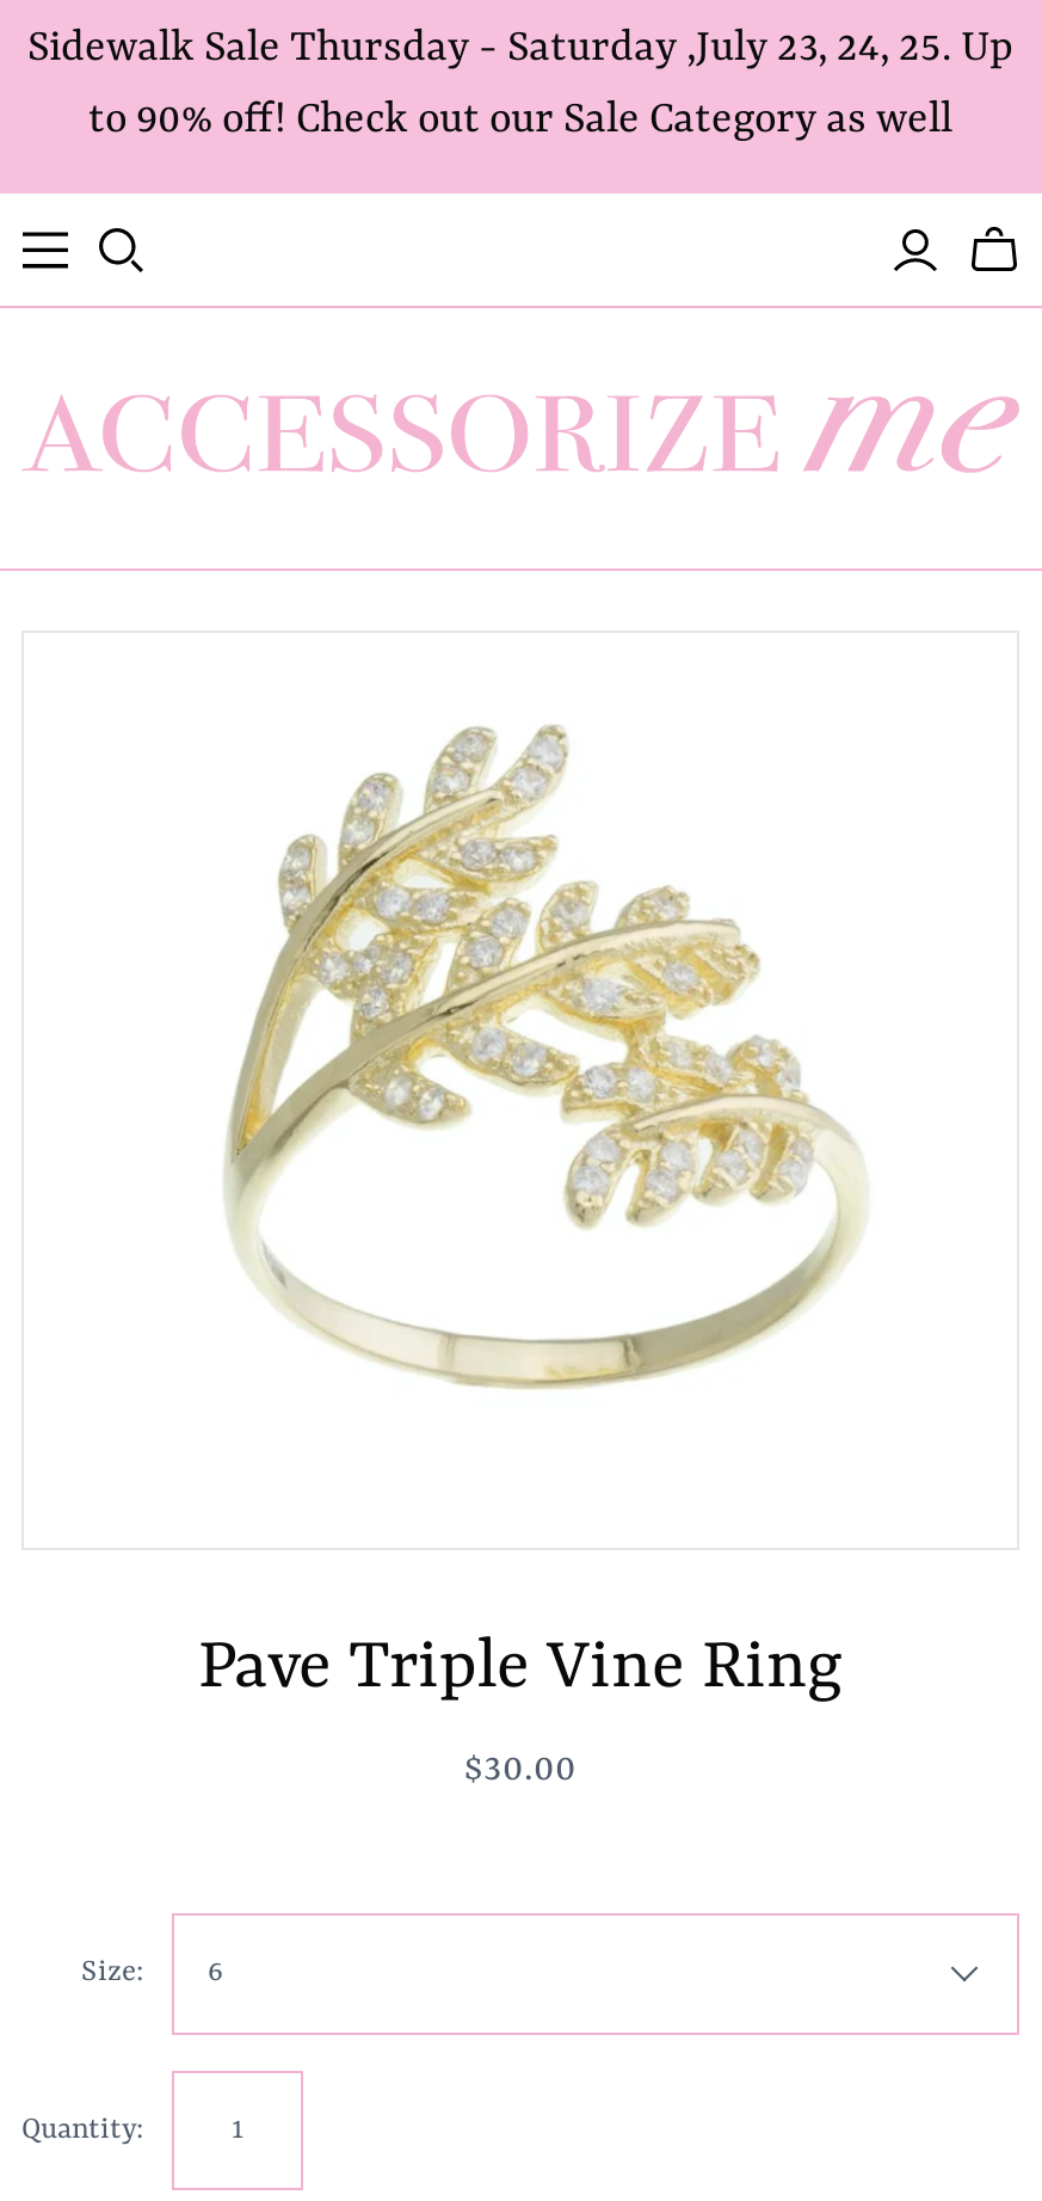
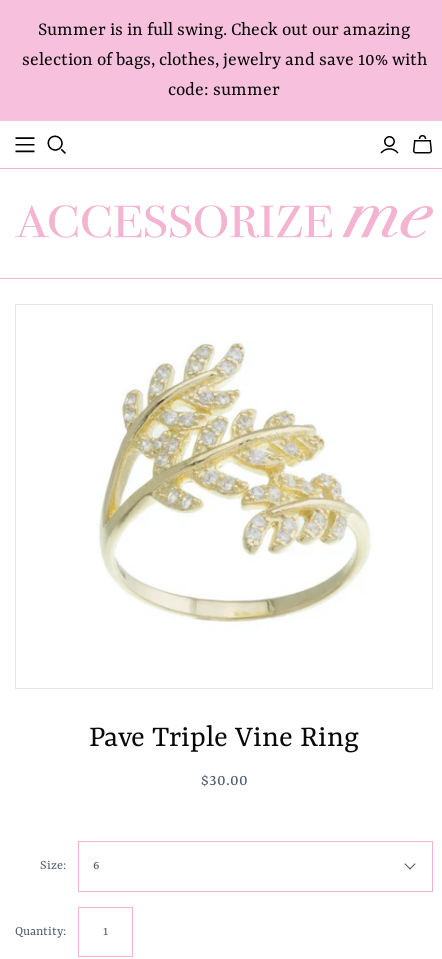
- Sidewalk Sale Thursday - Saturday ,July 23, 24, 25. Up
- to 90% off! Check out our Sale Category as well
+ Summer is in full swing. Check out our amazing
+ selection of bags, clothes, jewelry and save 10% with
+ code: summer
